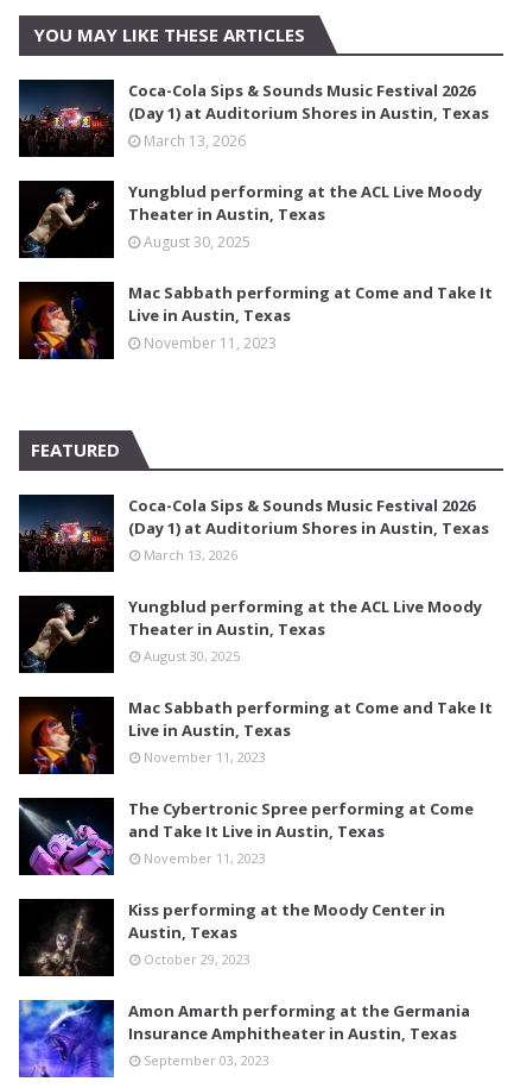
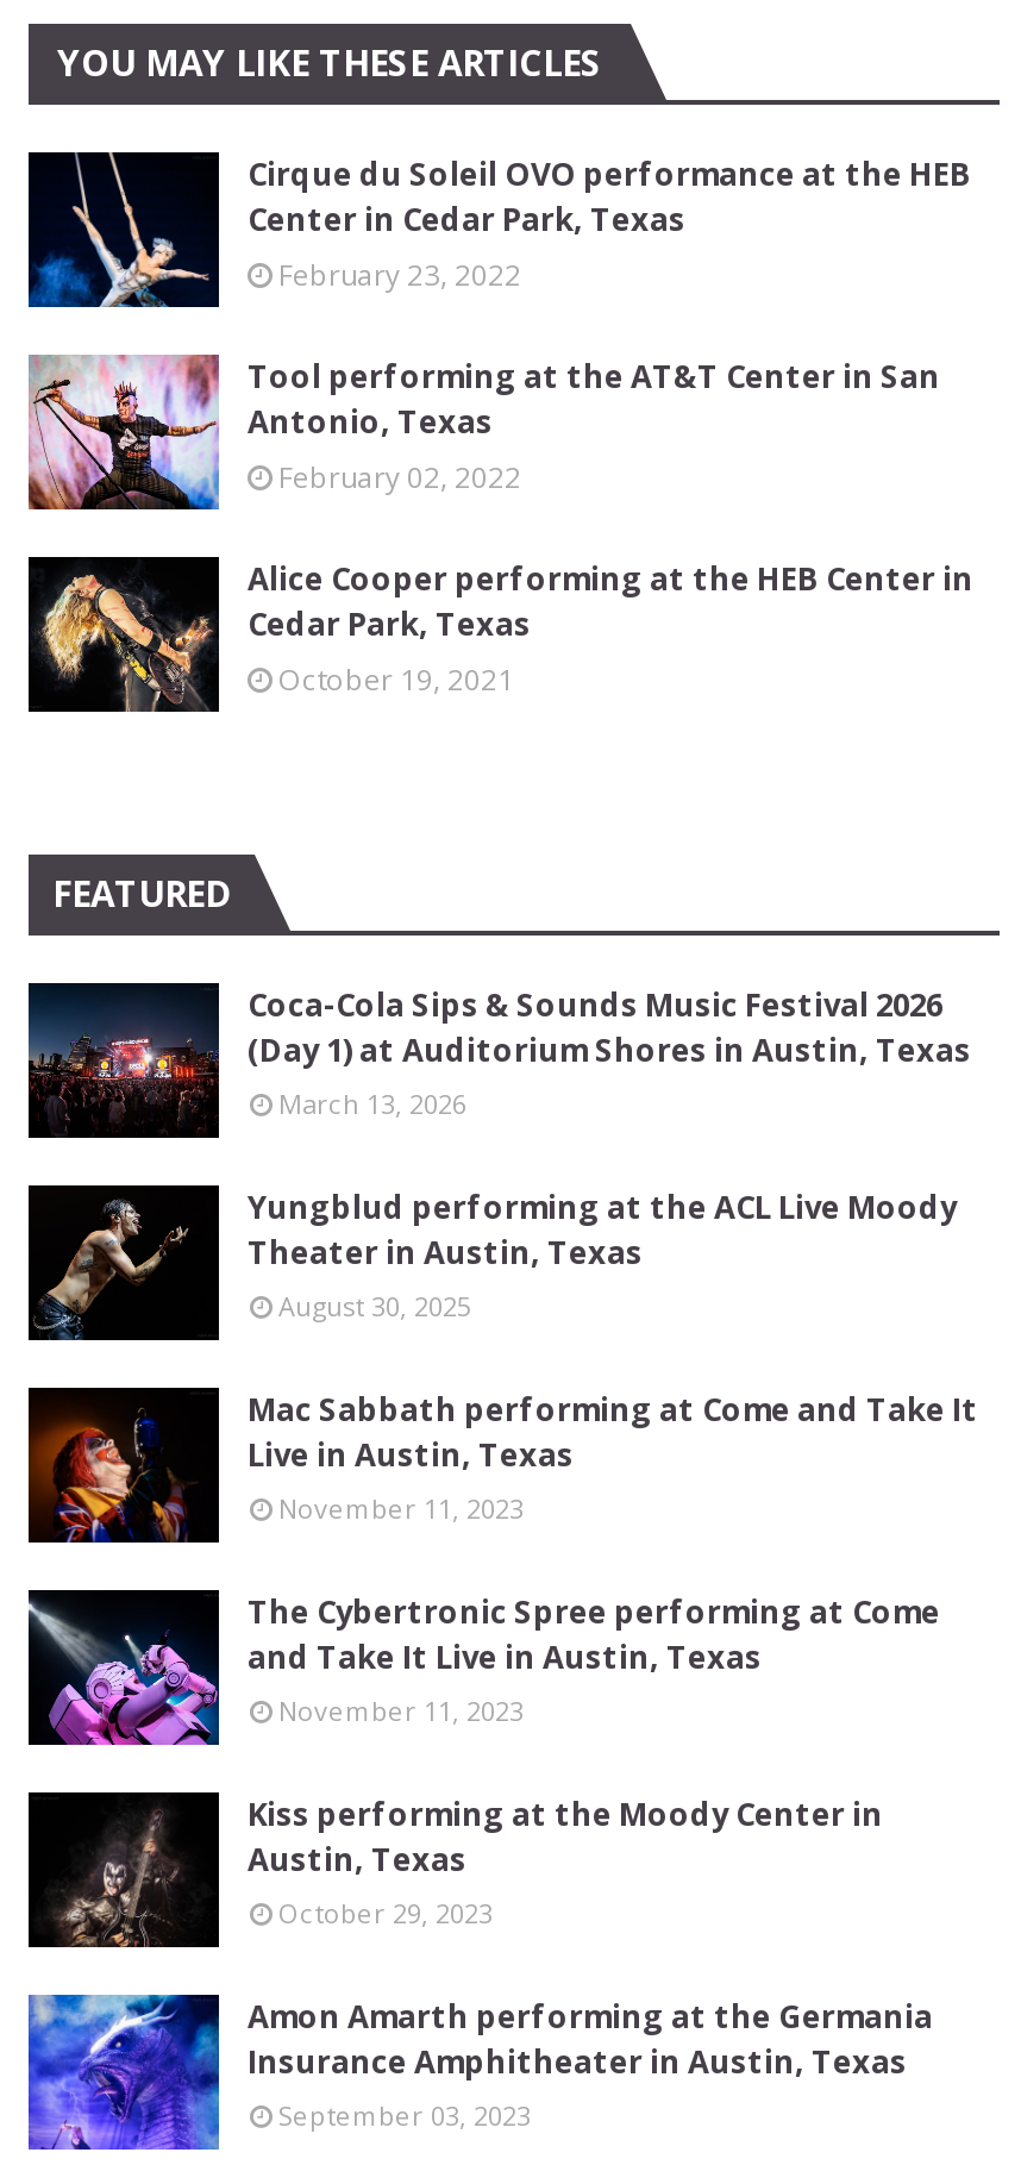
- [image]
- Coca-Cola Sips & Sounds Music Festival 2026
- (Day 1) at Auditorium Shores in Austin, Texas
- March 13, 2026
+ [image]
+ Cirque du Soleil OVO performance at the HEB
+ Center in Cedar Park, Texas
+ February 23, 2022

- [image]
- Yungblud performing at the ACL Live Moody
- Theater in Austin, Texas
- August 30, 2025
+ [image]
+ Tool performing at the AT&T Center in San
+ Antonio, Texas
+ February 02, 2022

- [image]
- Mac Sabbath performing at Come and Take It
- Live in Austin, Texas
- November 11, 2023
+ [image]
+ Alice Cooper performing at the HEB Center in
+ Cedar Park, Texas
+ October 19, 2021
